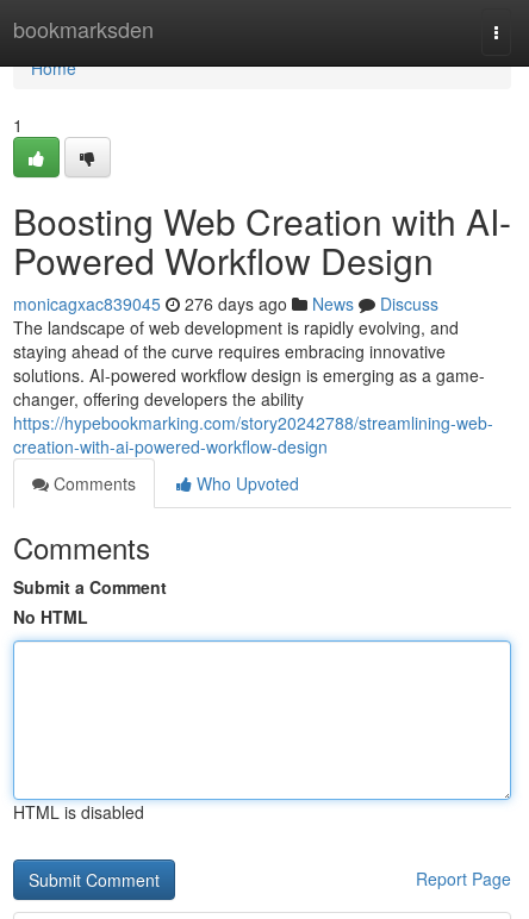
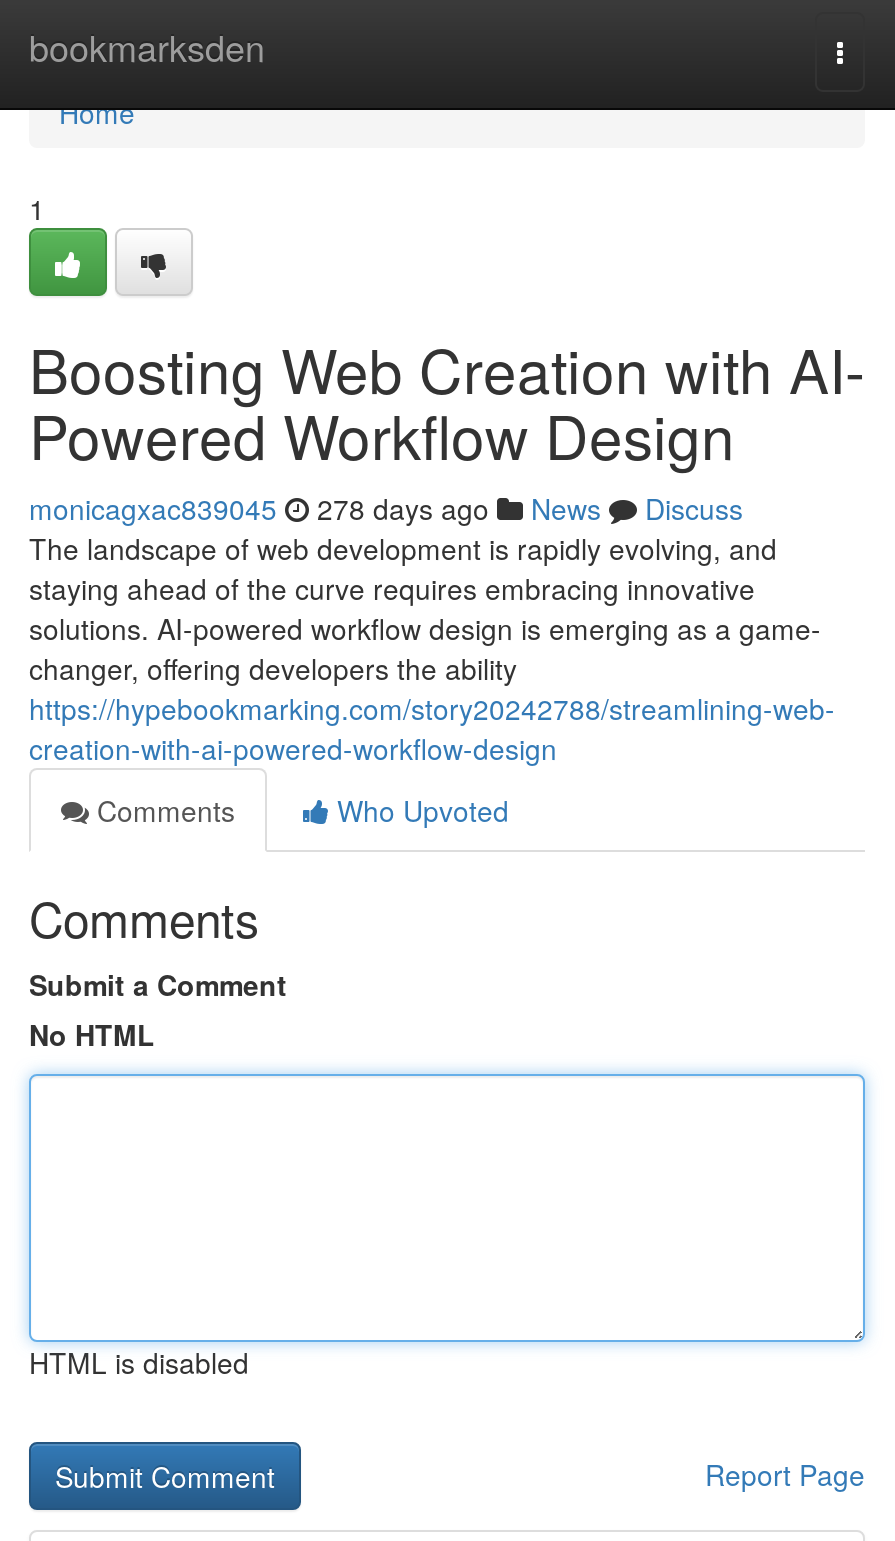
- monicagxac839045 276 days ago News Discuss
+ monicagxac839045 278 days ago News Discuss
